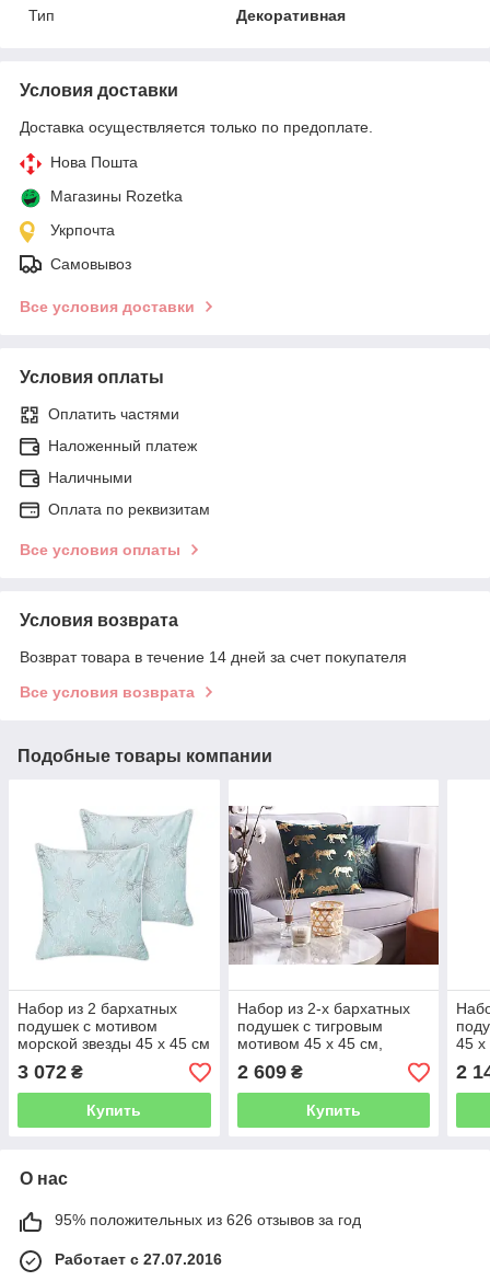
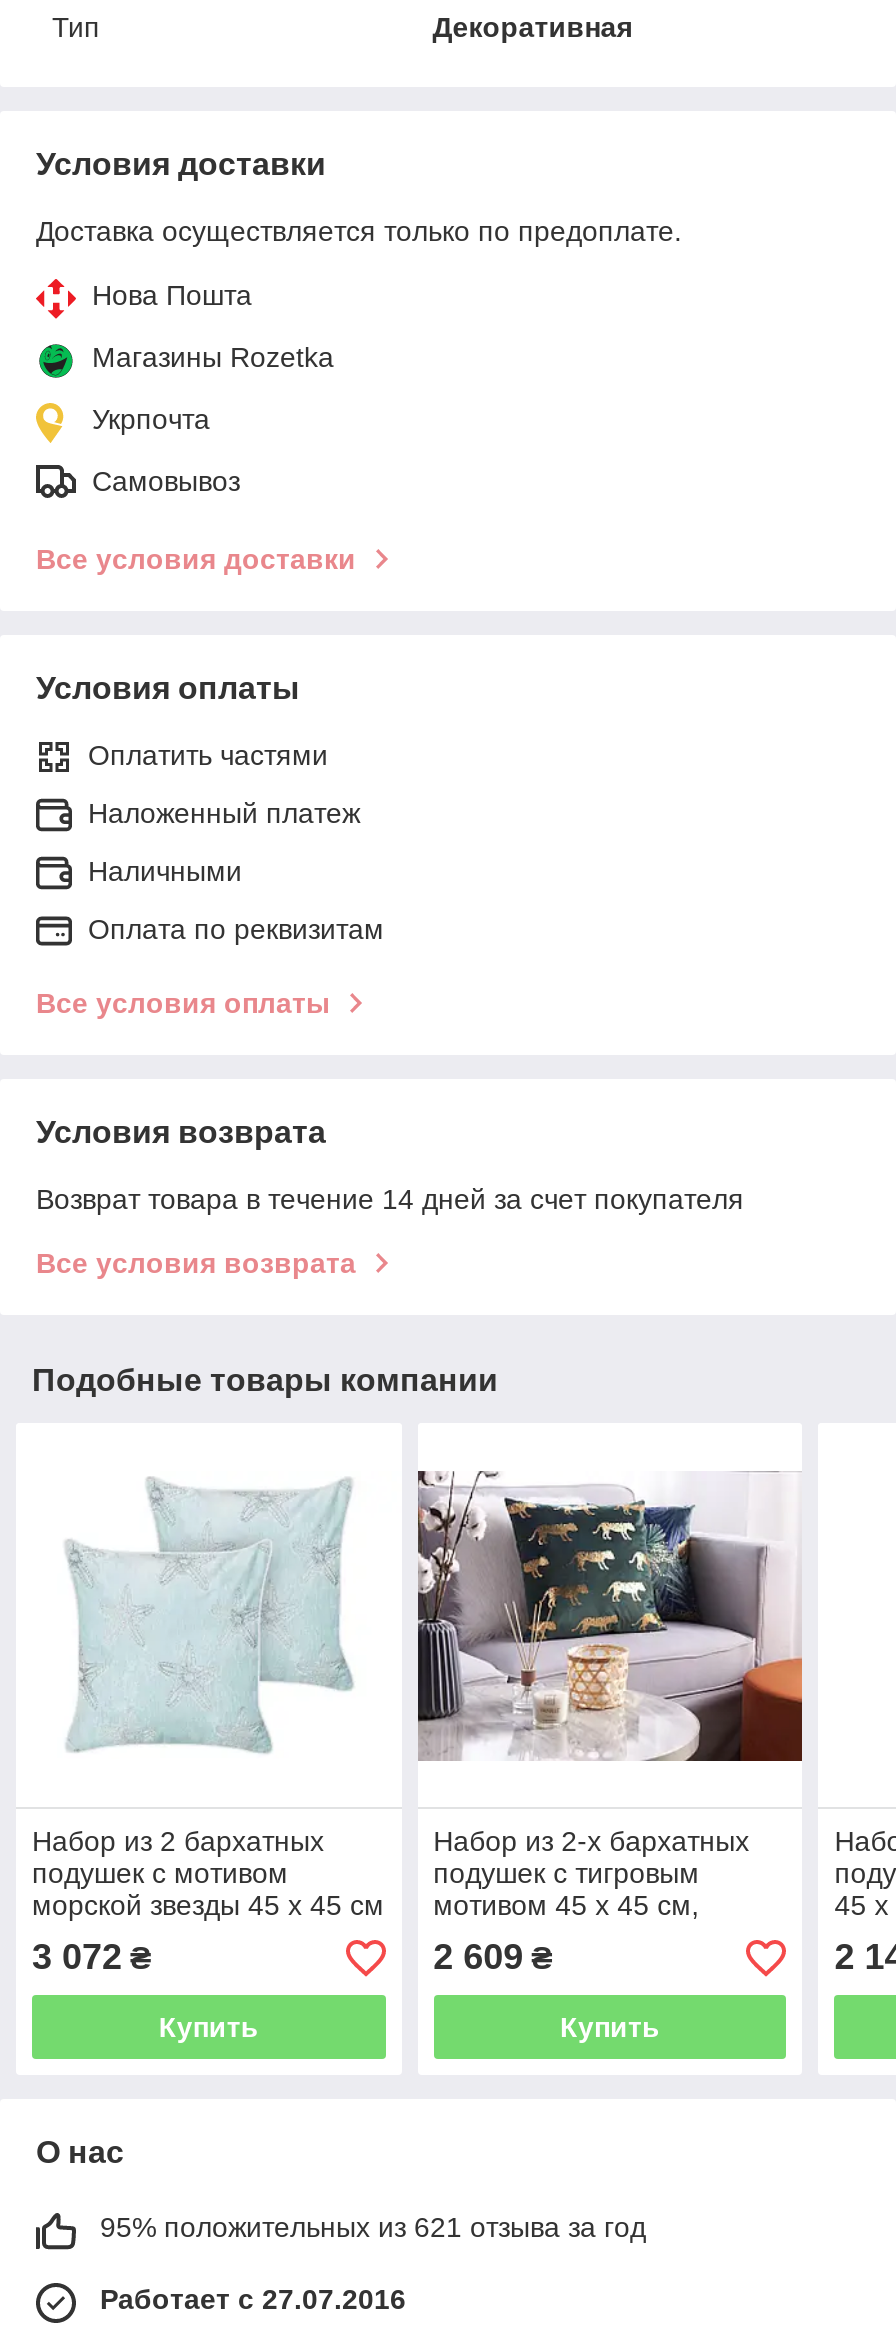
- 95% положительных из 626 отзывов за год
+ 95% положительных из 621 отзыва за год
